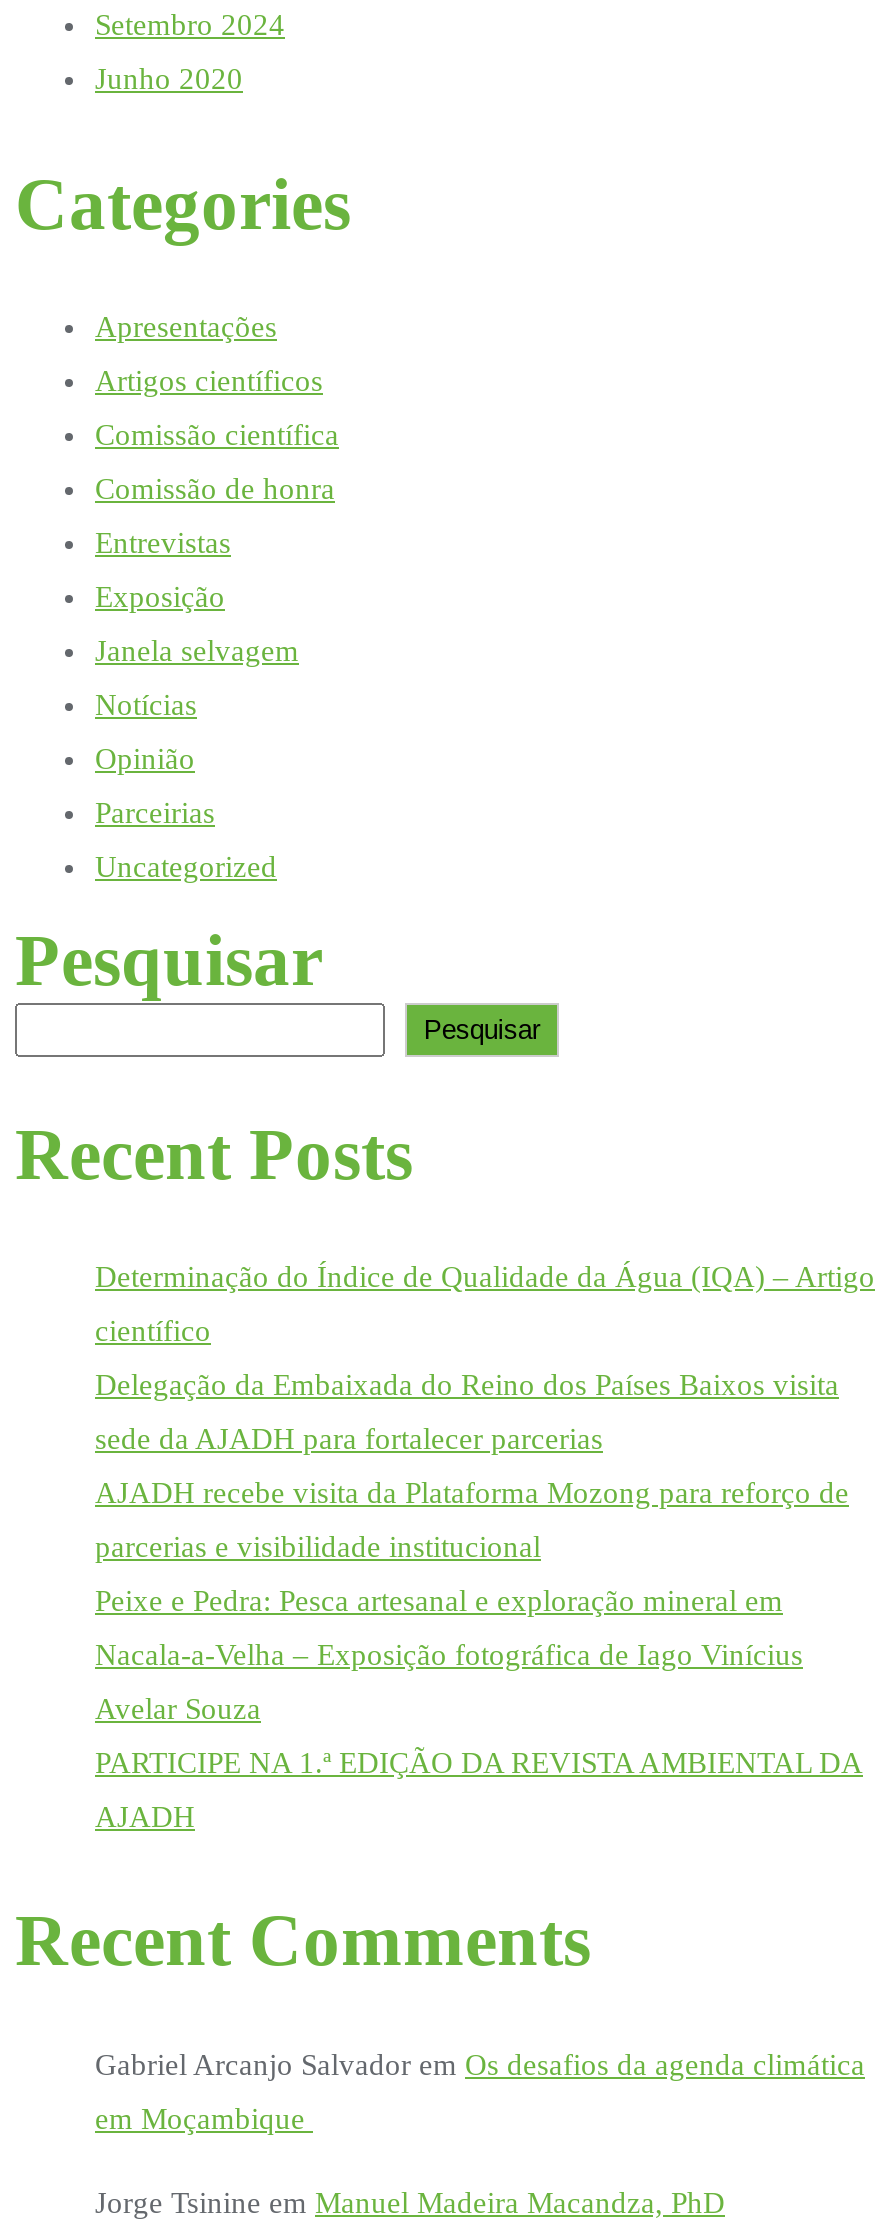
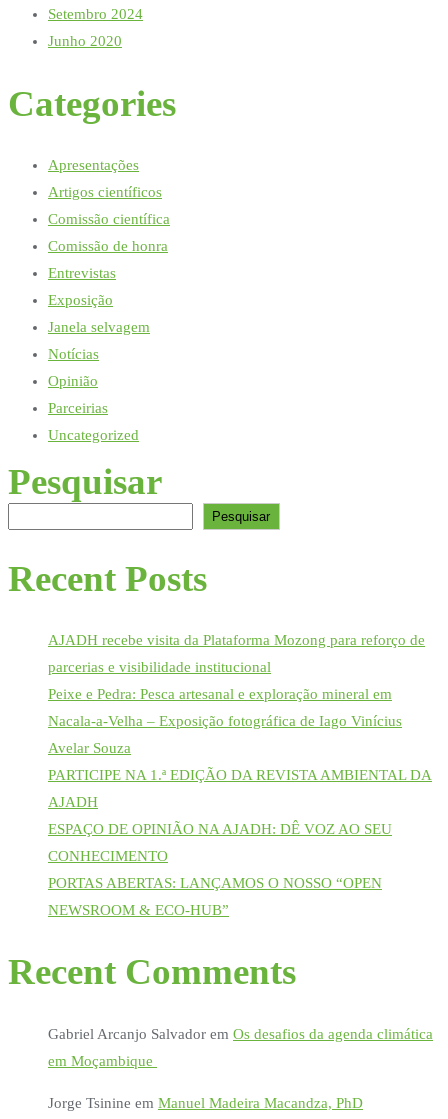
- Determinação do Índice de Qualidade da Água (IQA) – Artigo
- científico
- Delegação da Embaixada do Reino dos Países Baixos visita
- sede da AJADH para fortalecer parcerias

moved up: AJADH recebe visita da Plataforma Mozong para reforço de | parcerias e visibilidade institucional | Peixe e Pedra: Pesca artesanal e exploração mineral em | Nacala-a-Velha – Exposição fotográfica de Iago Vinícius | Avelar Souza | PARTICIPE NA 1.ª EDIÇÃO DA REVISTA AMBIENTAL DA | AJADH

+ ESPAÇO DE OPINIÃO NA AJADH: DÊ VOZ AO SEU
+ CONHECIMENTO
+ PORTAS ABERTAS: LANÇAMOS O NOSSO “OPEN
+ NEWSROOM & ECO-HUB”
